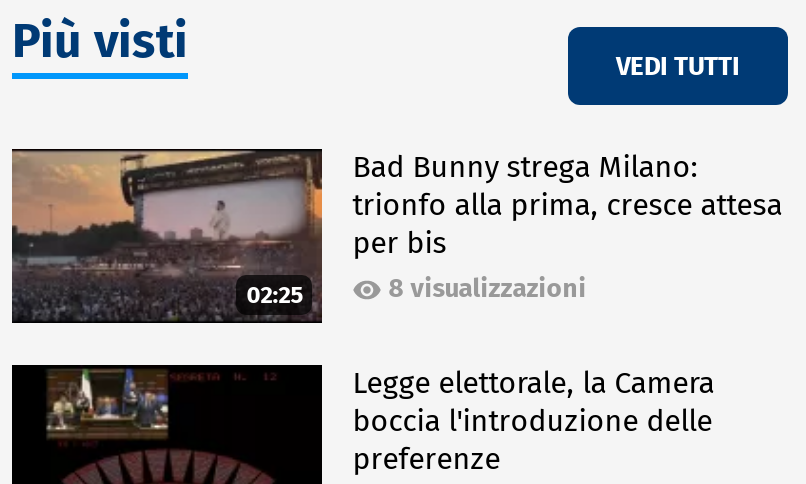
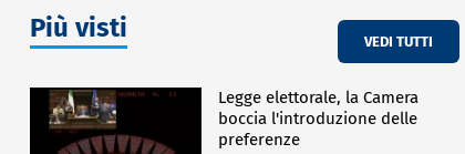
- [image]
- 02:25

- Bad Bunny strega Milano:
- trionfo alla prima, cresce attesa
- per bis
- 8 visualizzazioni
